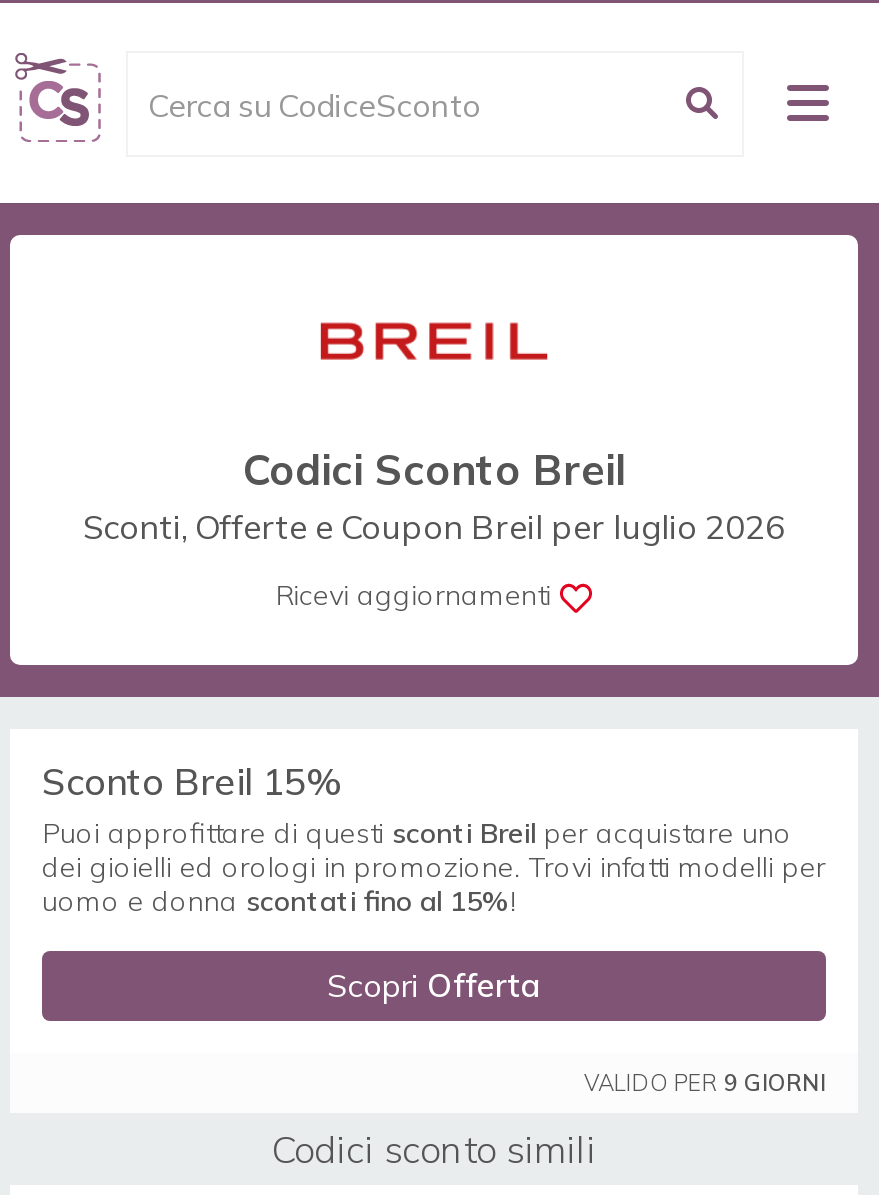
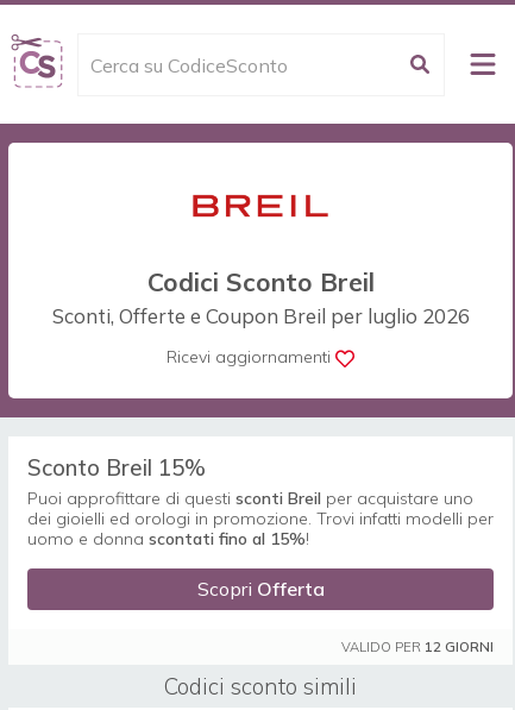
- VALIDO PER 9 GIORNI
+ VALIDO PER 12 GIORNI
